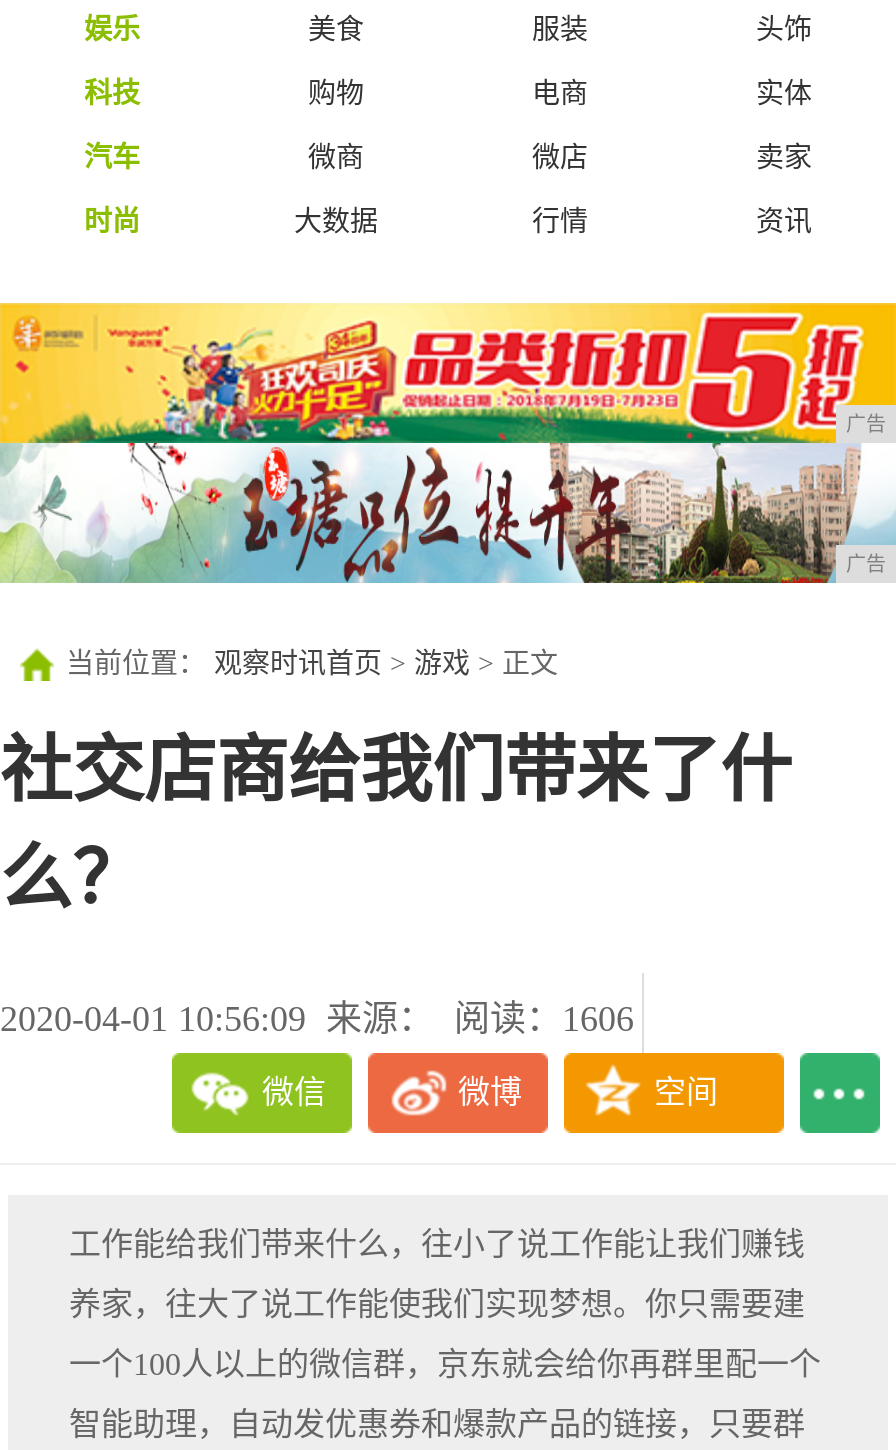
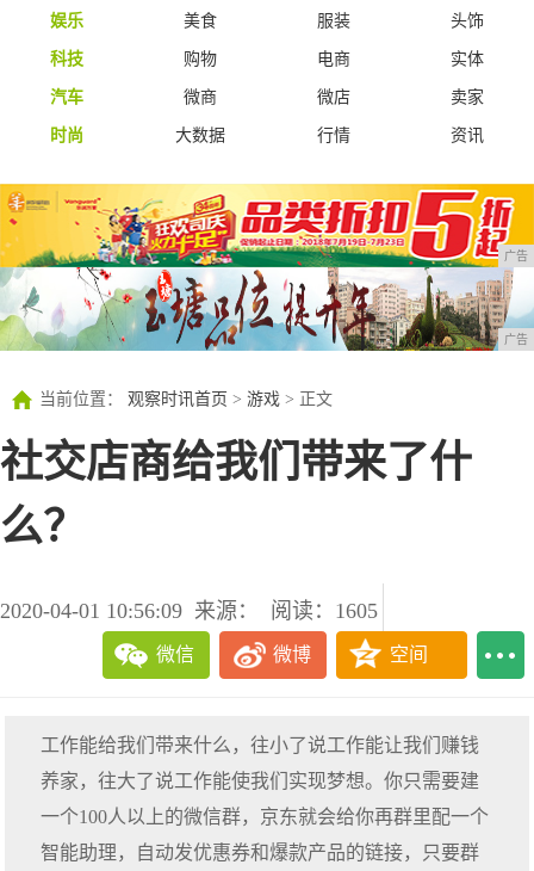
- 2020-04-01 10:56:09 来源： 阅读：1606
+ 2020-04-01 10:56:09 来源： 阅读：1605
